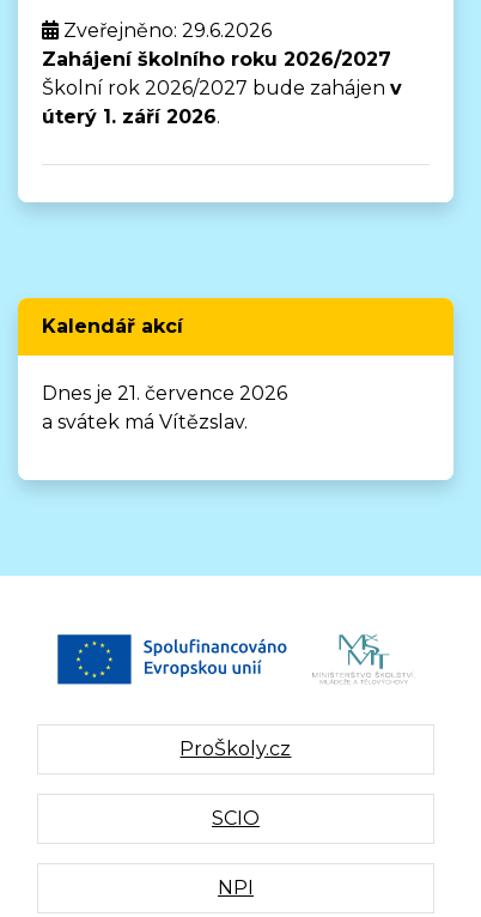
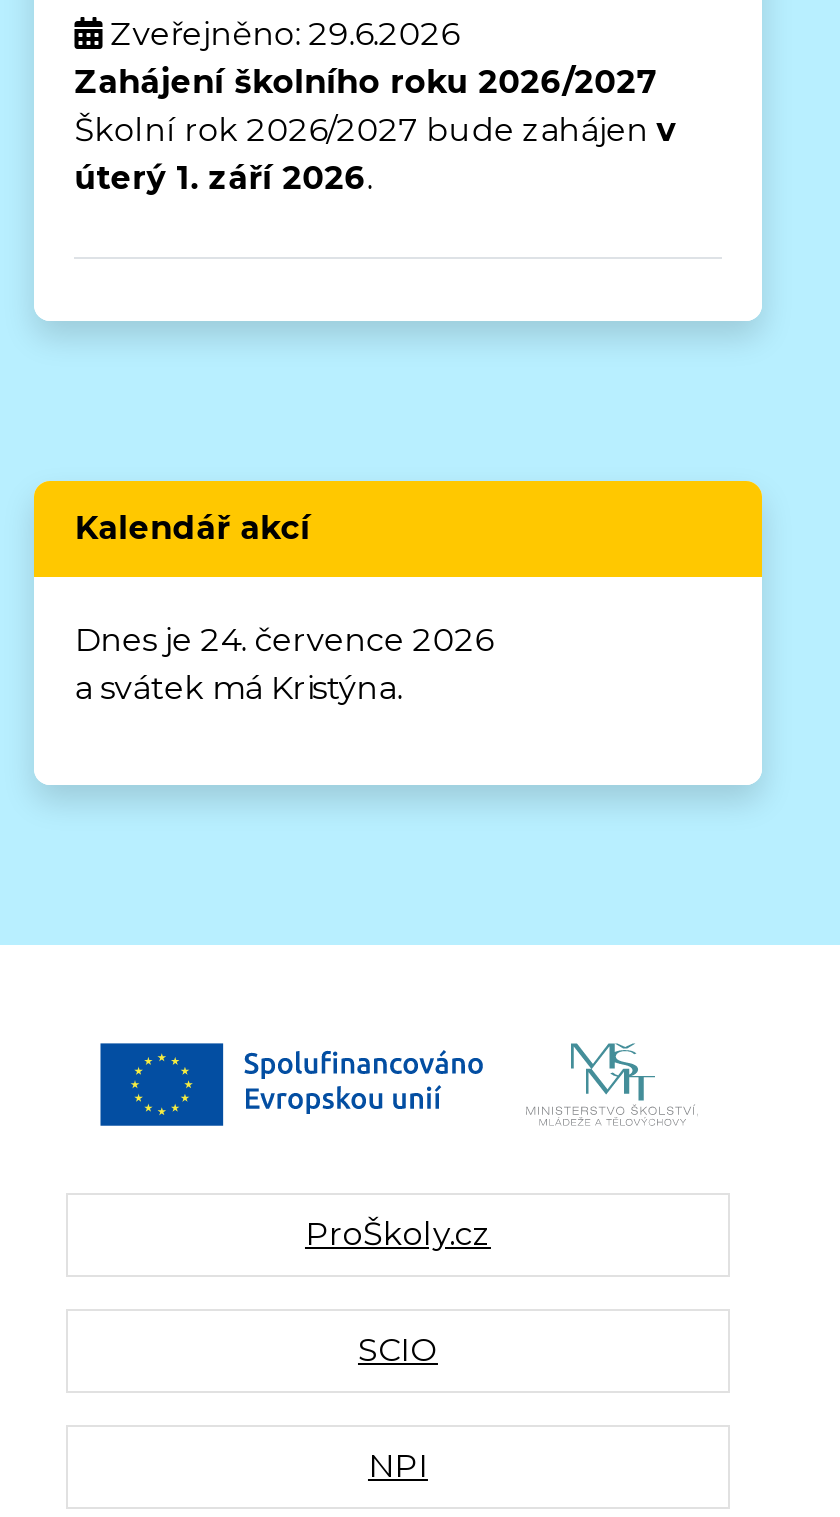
- Dnes je 21. července 2026
+ Dnes je 24. července 2026

- a svátek má Vítězslav.
+ a svátek má Kristýna.
